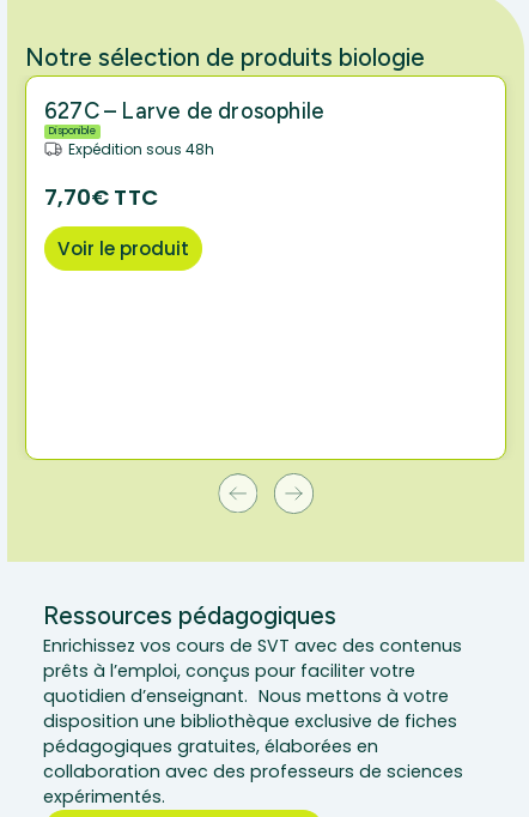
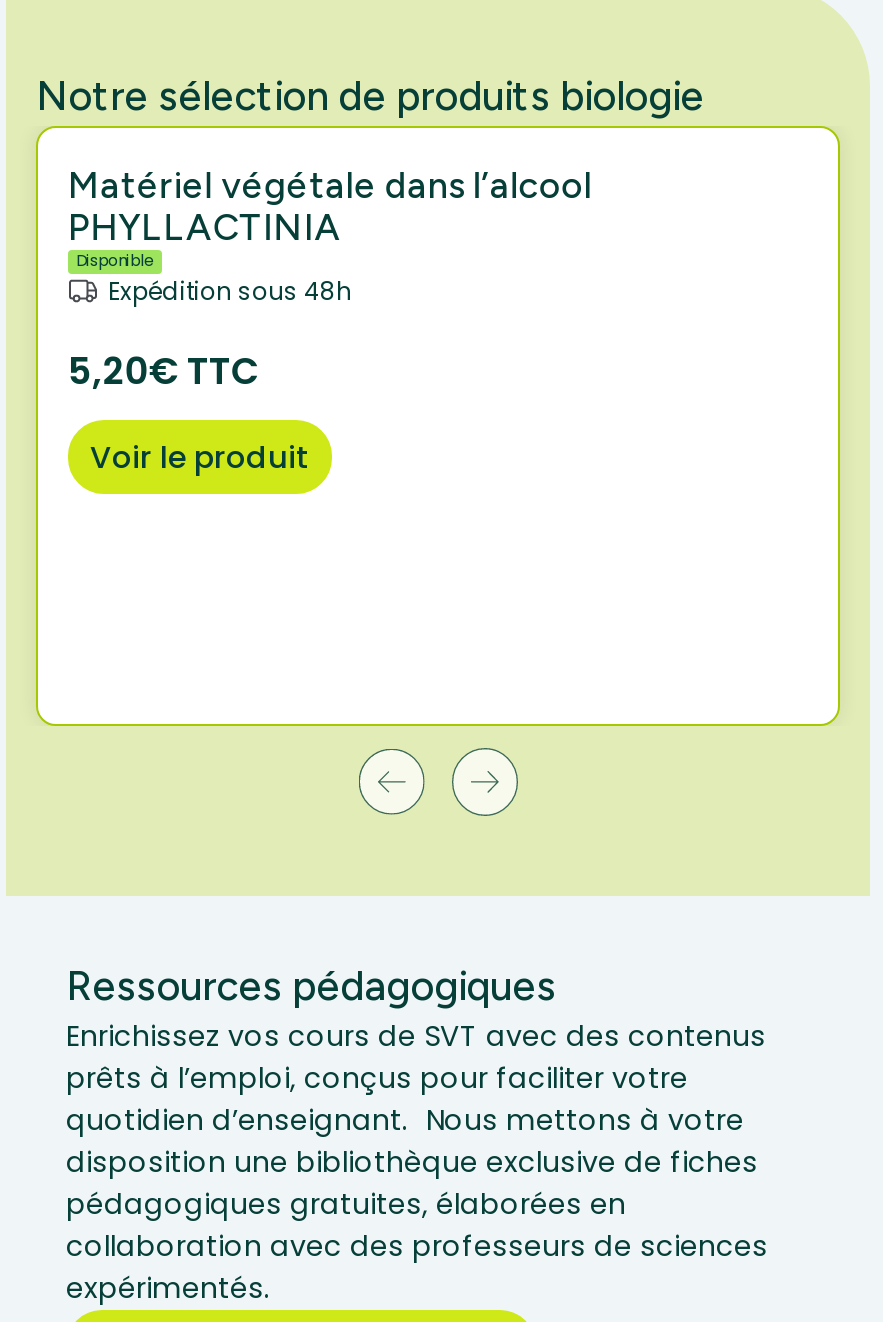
- 627C – Larve de drosophile
+ Matériel végétale dans l’alcool
+ PHYLLACTINIA

moved down: Disponible | Expédition sous 48h

- 7,70€ TTC
+ 5,20€ TTC

moved down: Voir le produit
